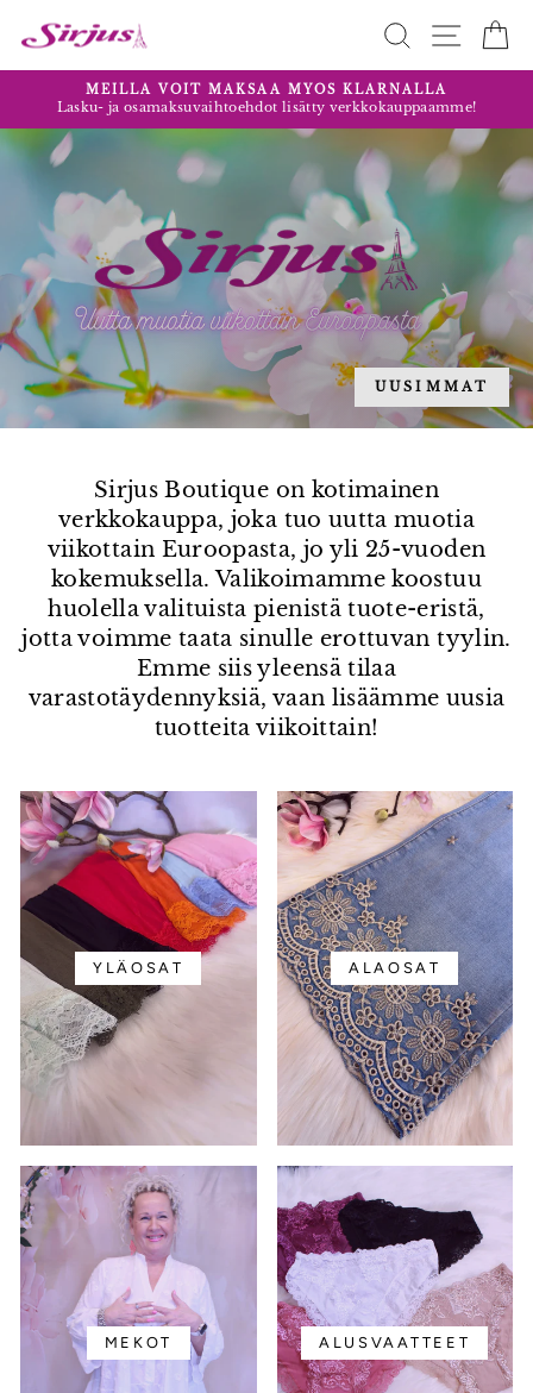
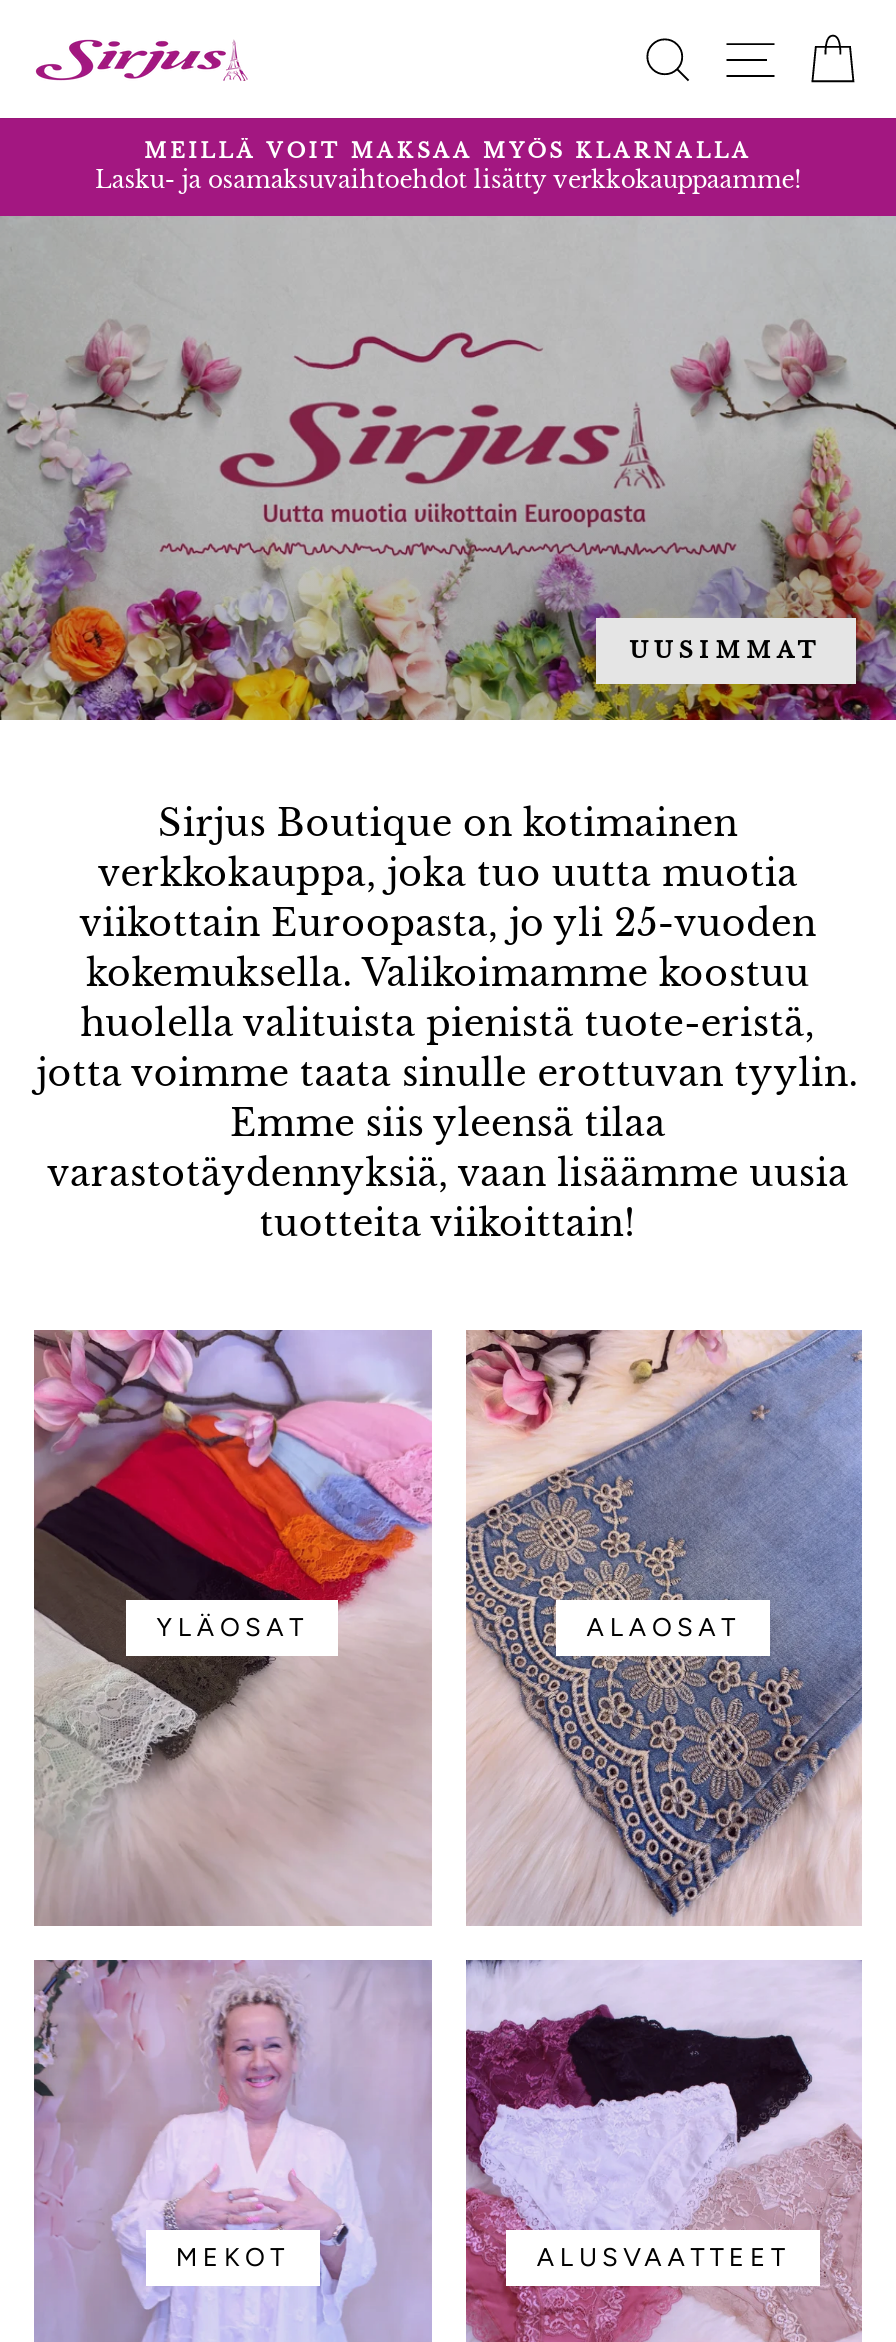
- [image]
+ [image]
